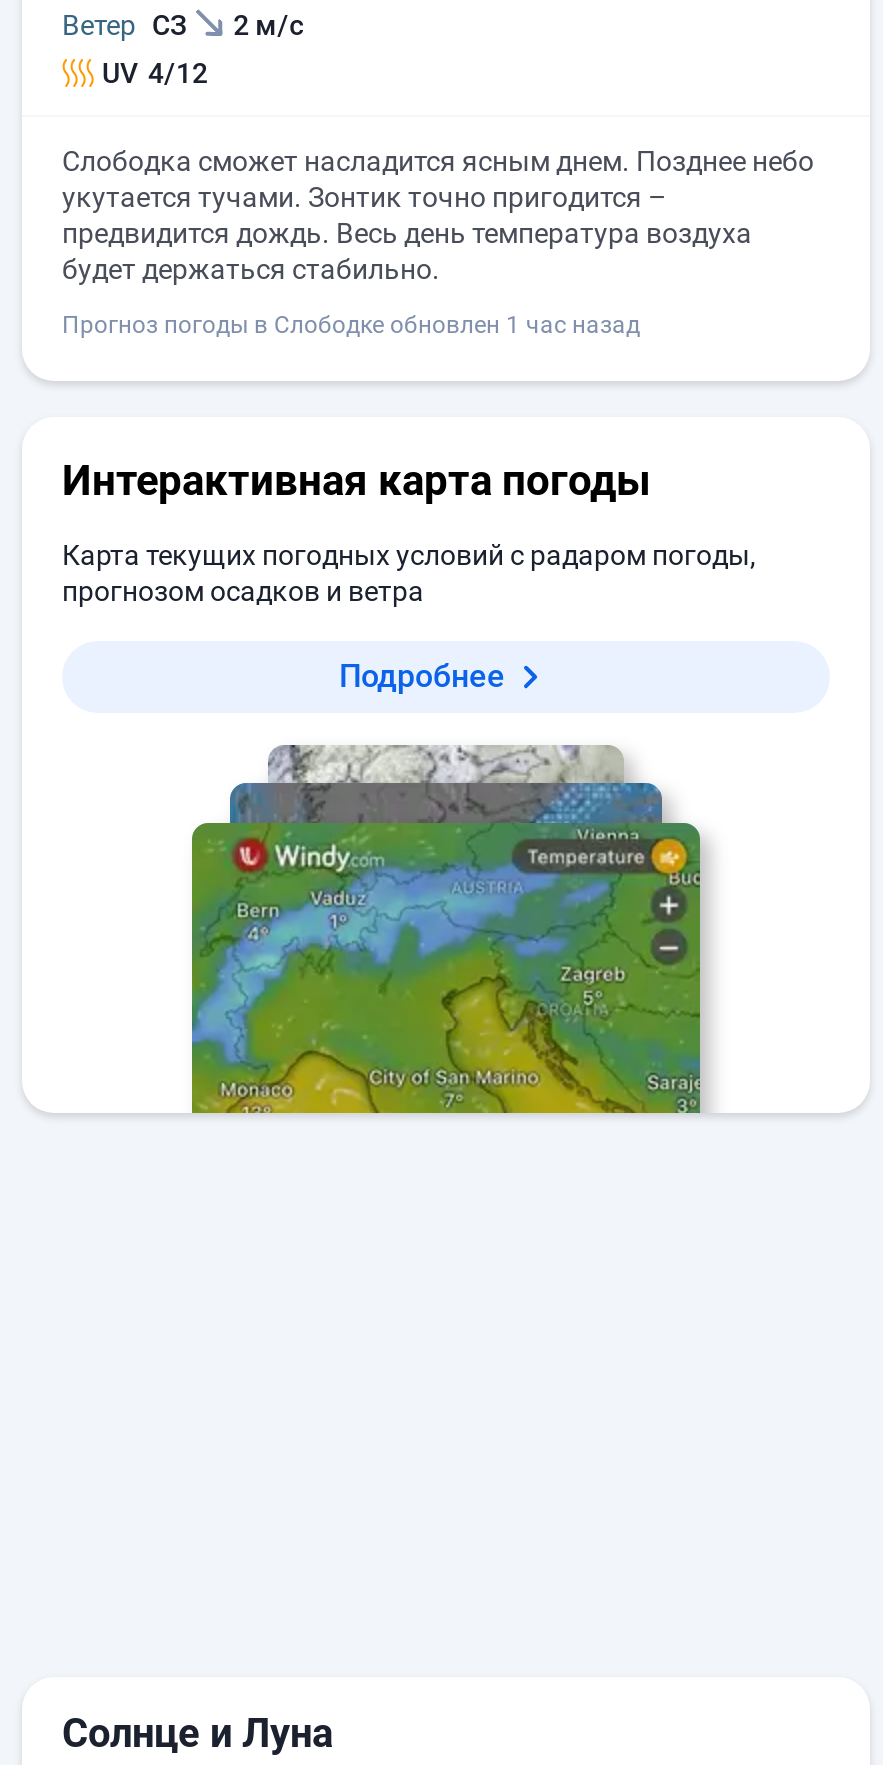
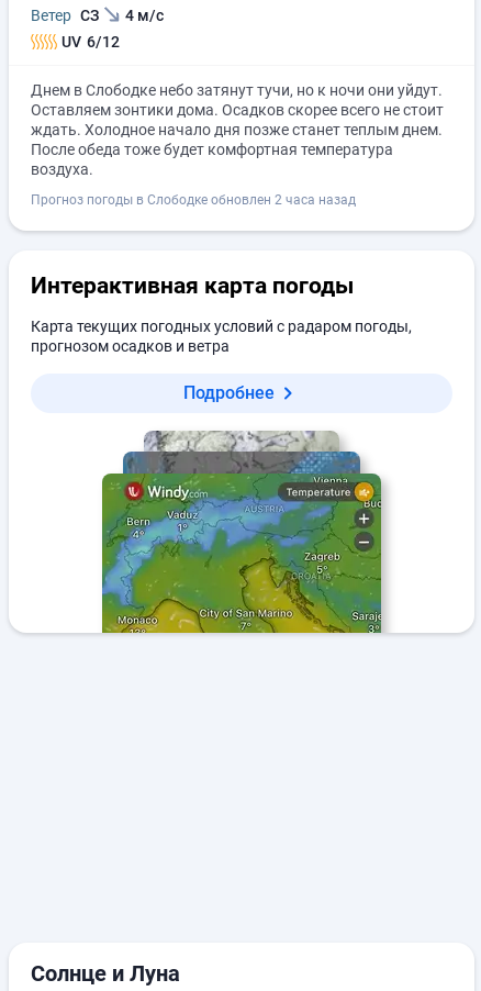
- Ветер СЗ 2 м/с
+ Ветер СЗ 4 м/с

- UV 4/12
+ UV 6/12

- Слободка сможет насладится ясным днем. Позднее небо
- укутается тучами. Зонтик точно пригодится –
- предвидится дождь. Весь день температура воздуха
- будет держаться стабильно.
+ Днем в Слободке небо затянут тучи, но к ночи они уйдут.
+ Оставляем зонтики дома. Осадков скорее всего не стоит
+ ждать. Холодное начало дня позже станет теплым днем.
+ После обеда тоже будет комфортная температура
+ воздуха.

- Прогноз погоды в Слободке обновлен 1 час назад
+ Прогноз погоды в Слободке обновлен 2 часа назад
